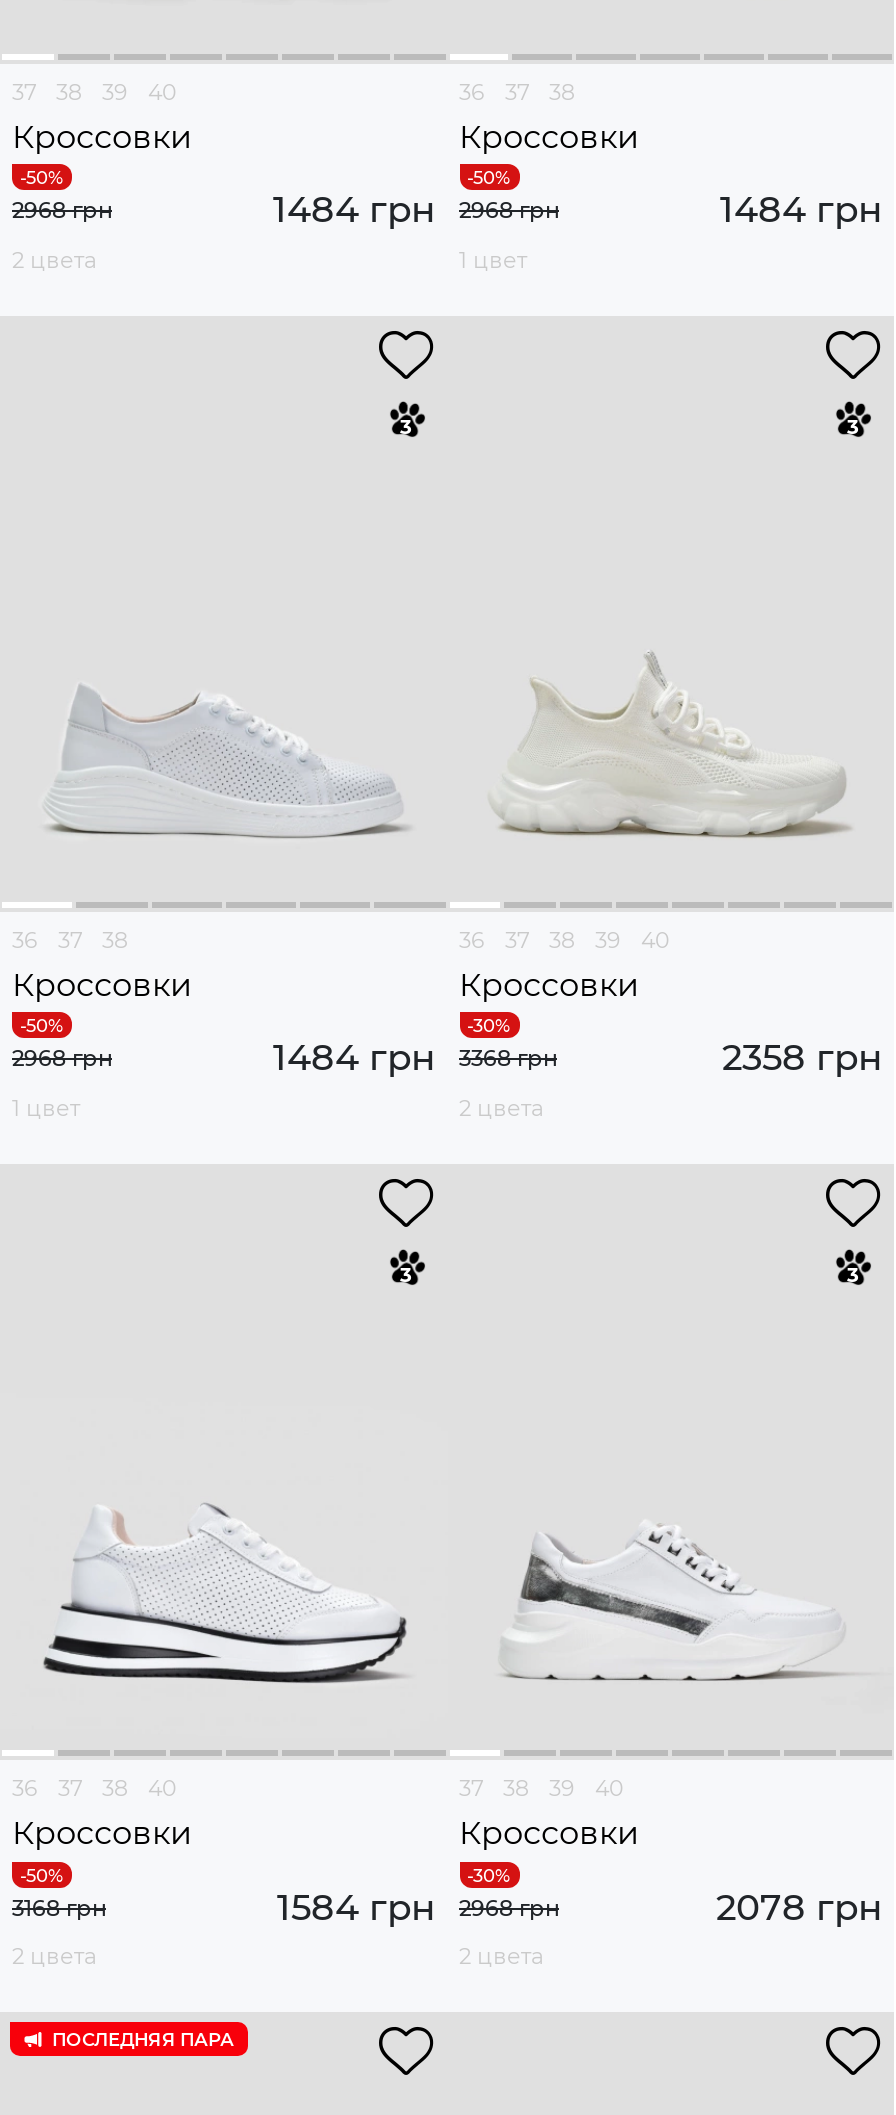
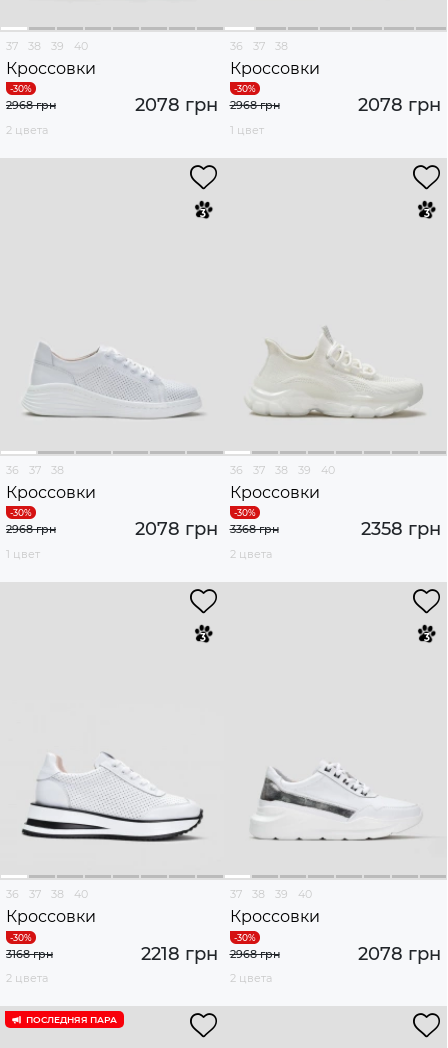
- 1484 грн 2968 грн
+ 2078 грн 2968 грн

- 1484 грн
+ 2078 грн

- 1484 грн
+ 2078 грн

- 1584 грн 2968 грн
+ 2218 грн 2968 грн
